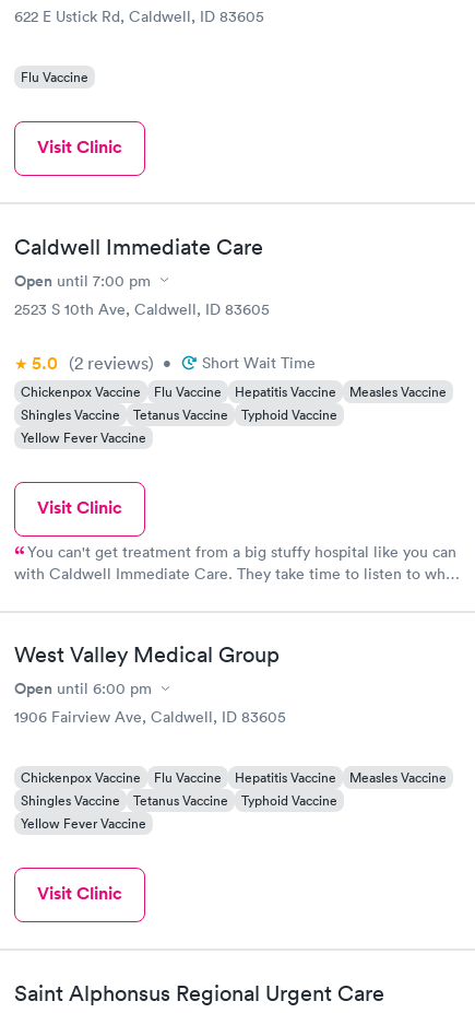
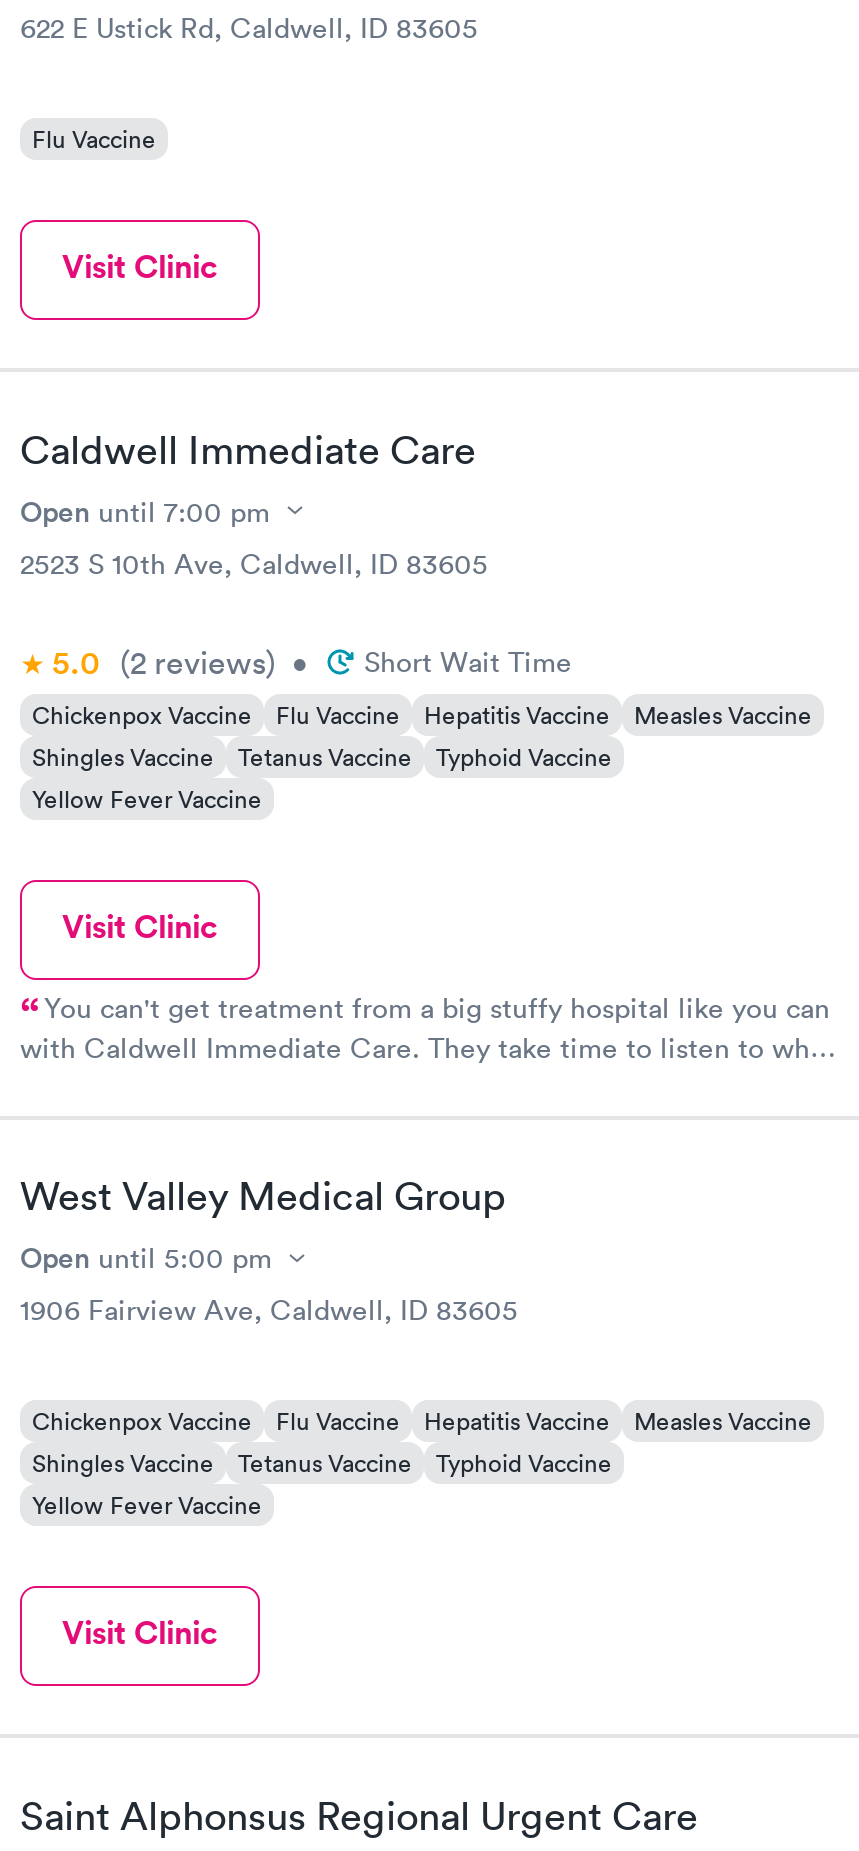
- Open until 6:00 pm
+ Open until 5:00 pm
